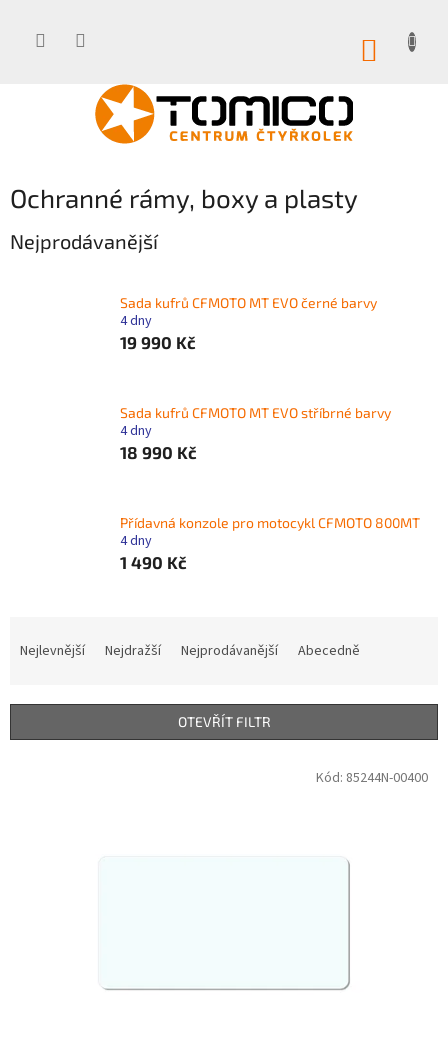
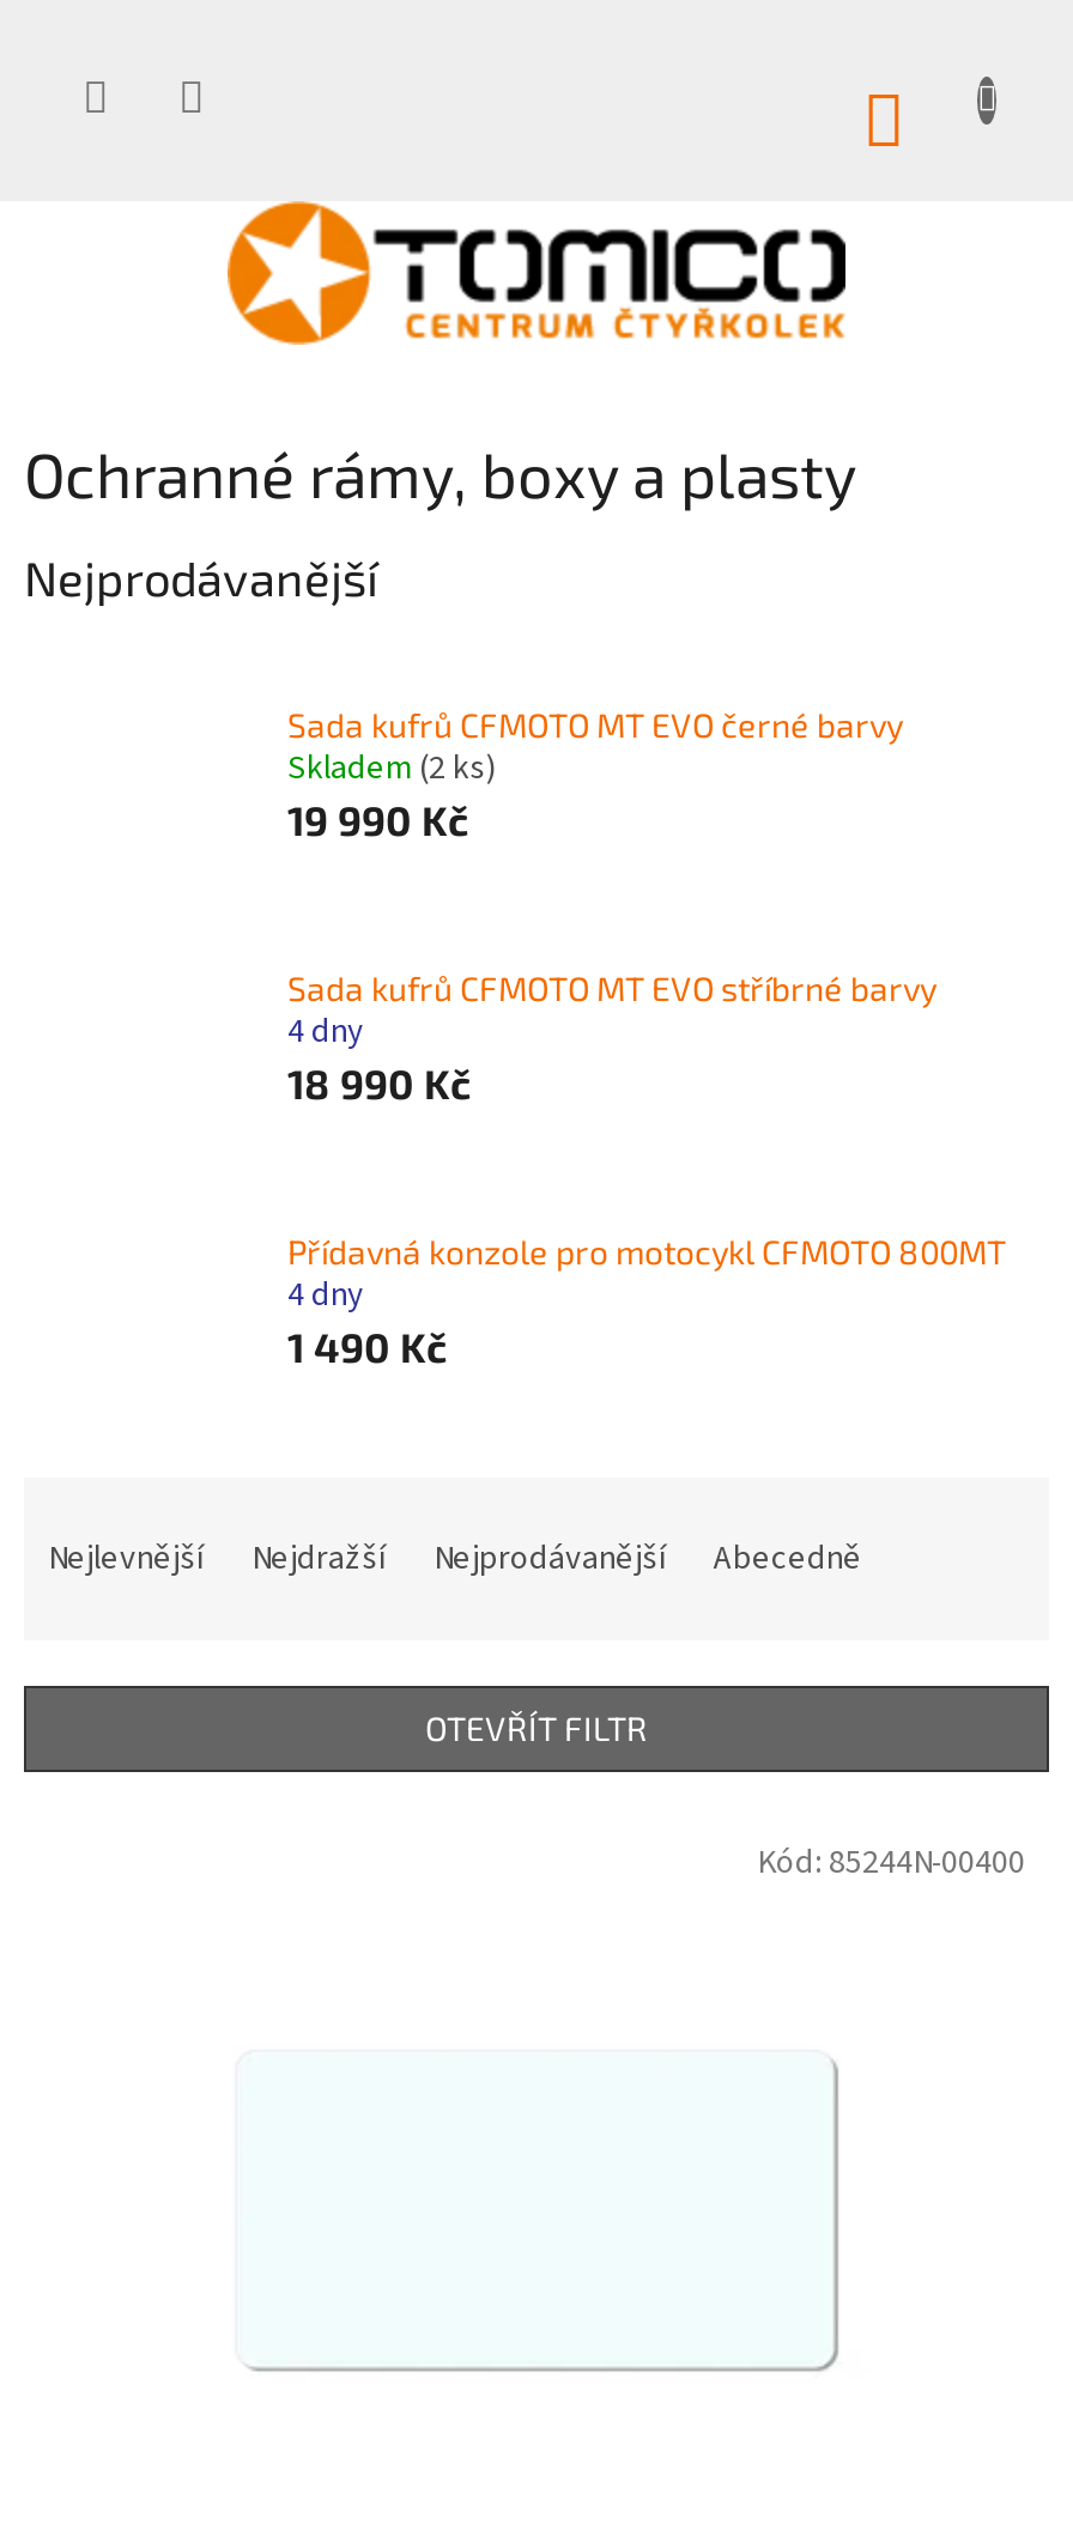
- 4 dny
+ Skladem (2 ks)
